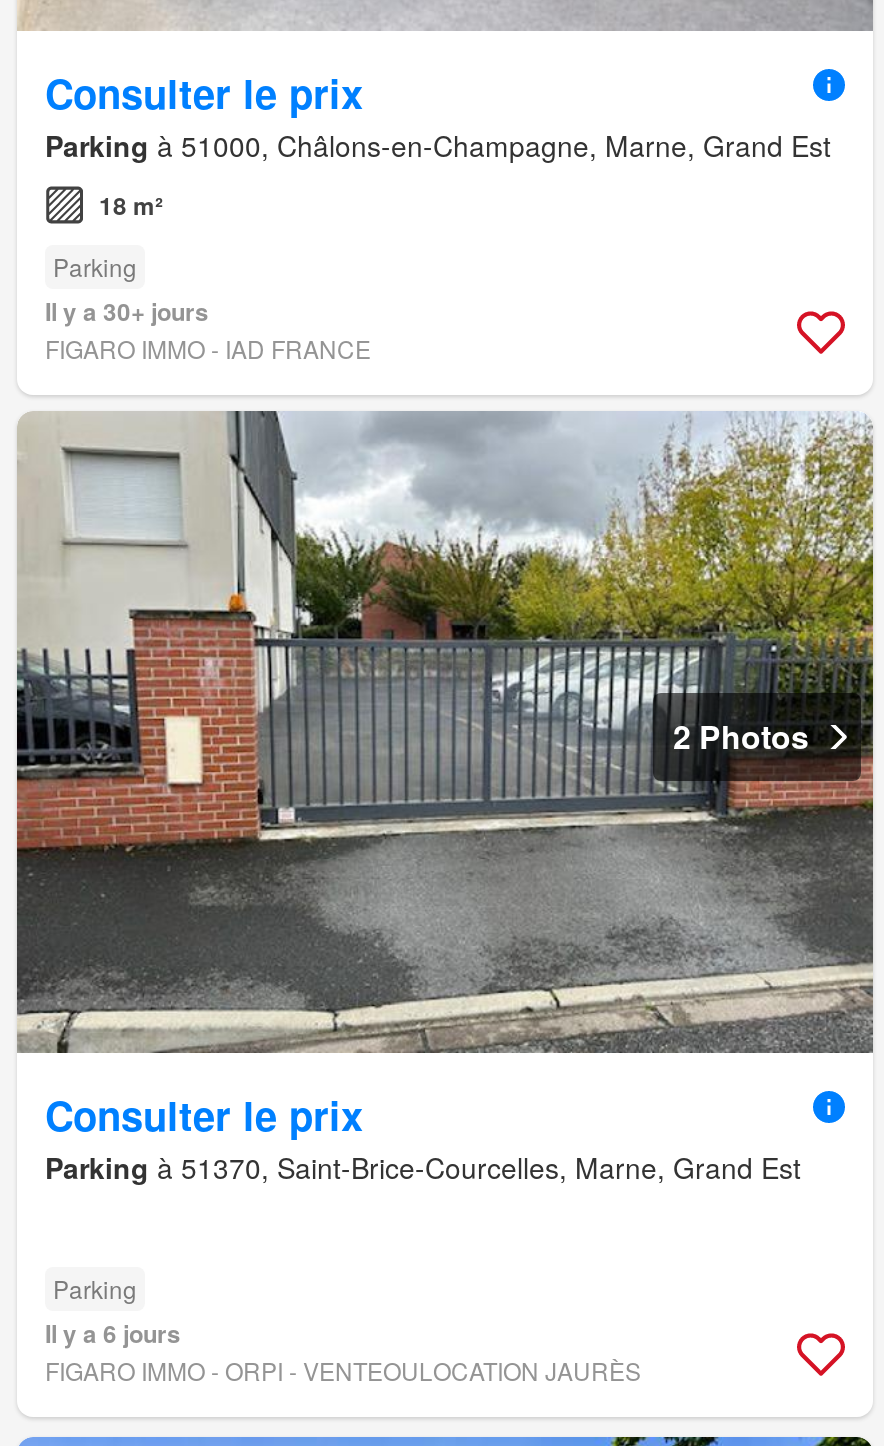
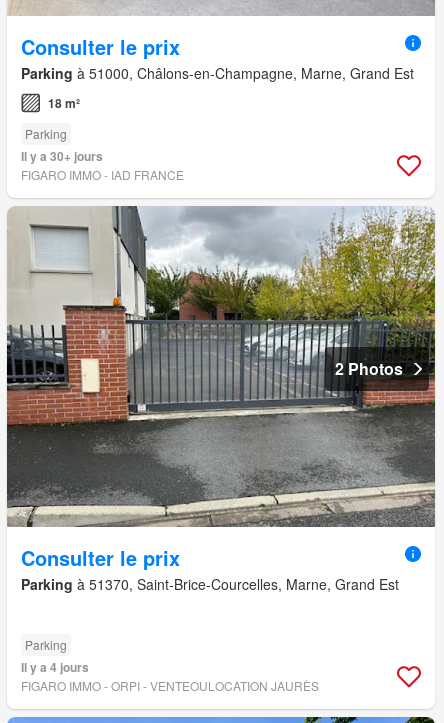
- Il y a 6 jours
+ Il y a 4 jours
